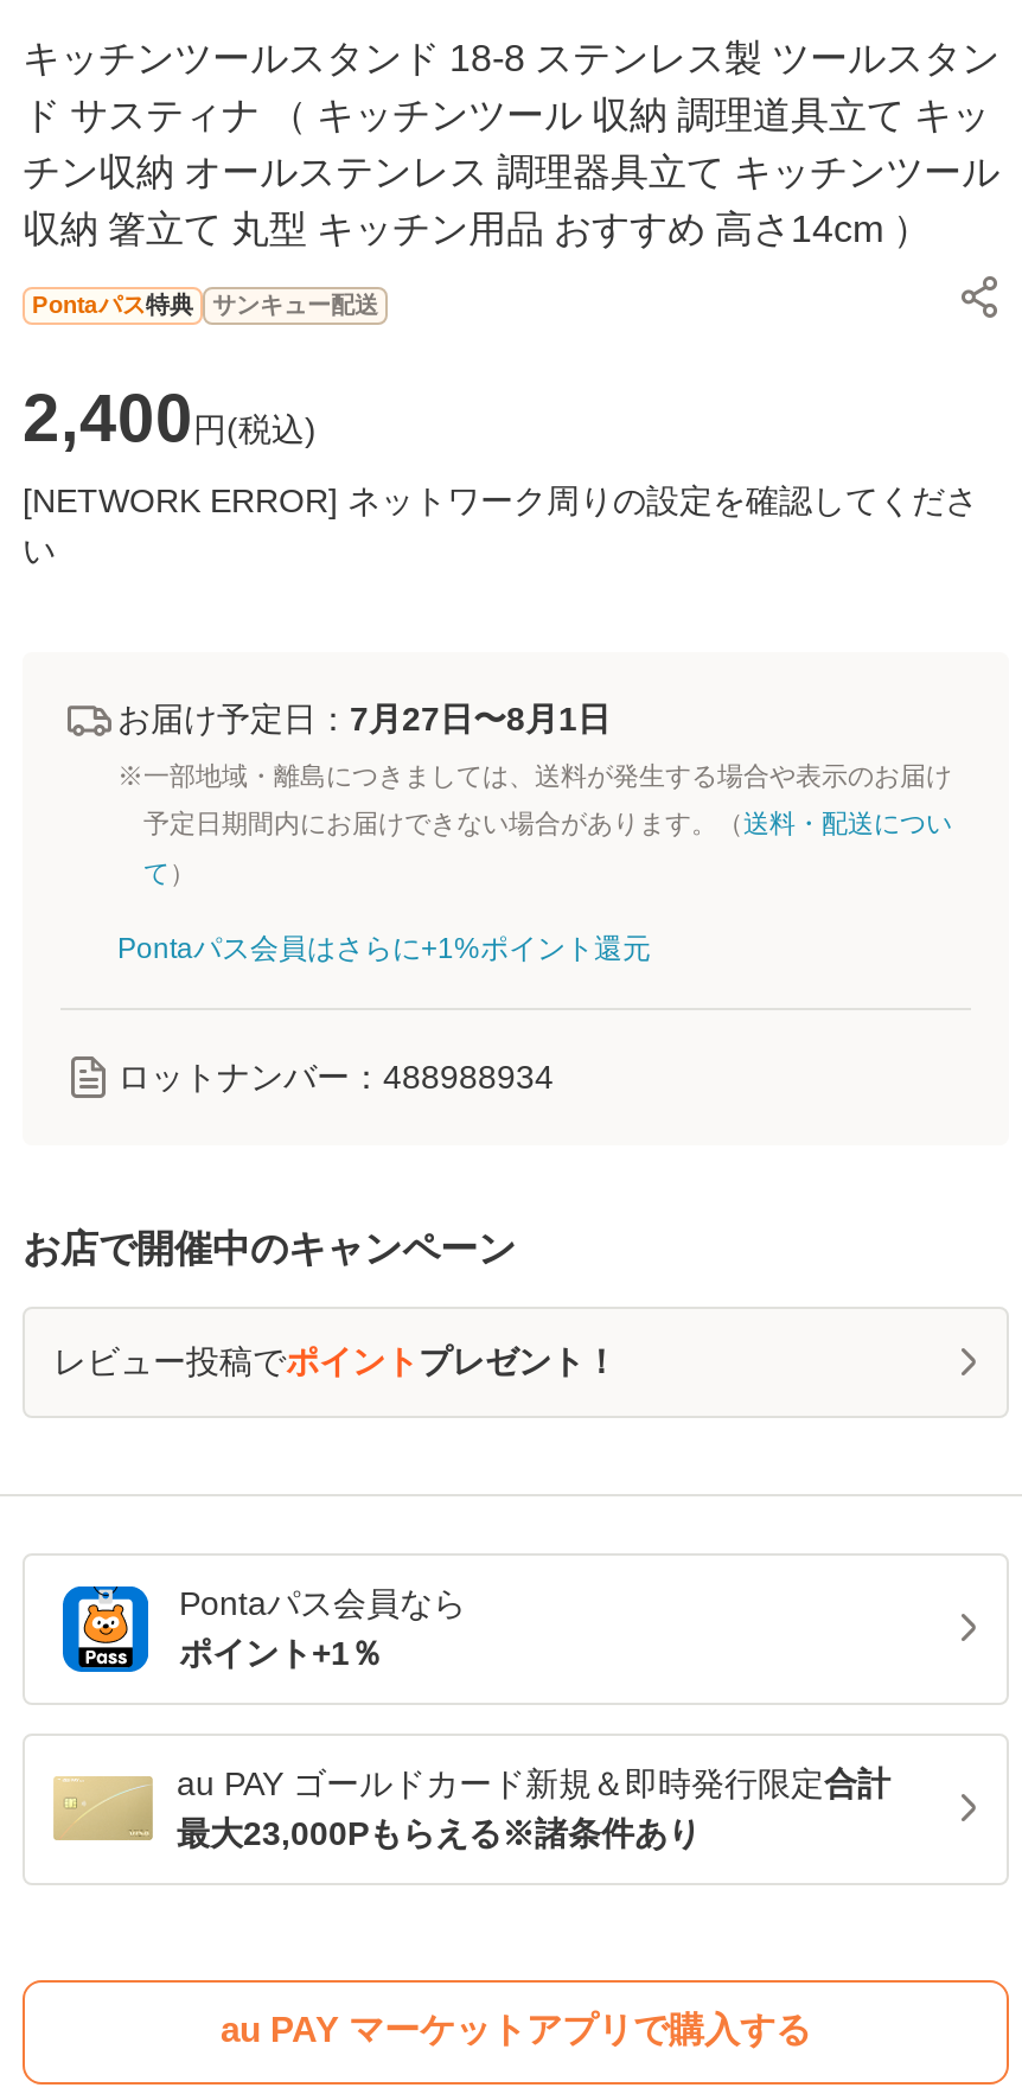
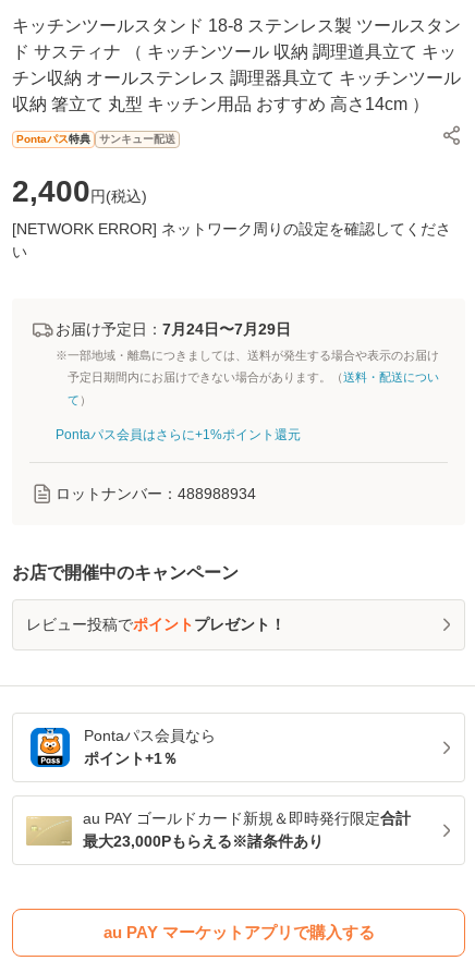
- お届け予定日：7月27日〜8月1日
+ お届け予定日：7月24日〜7月29日
